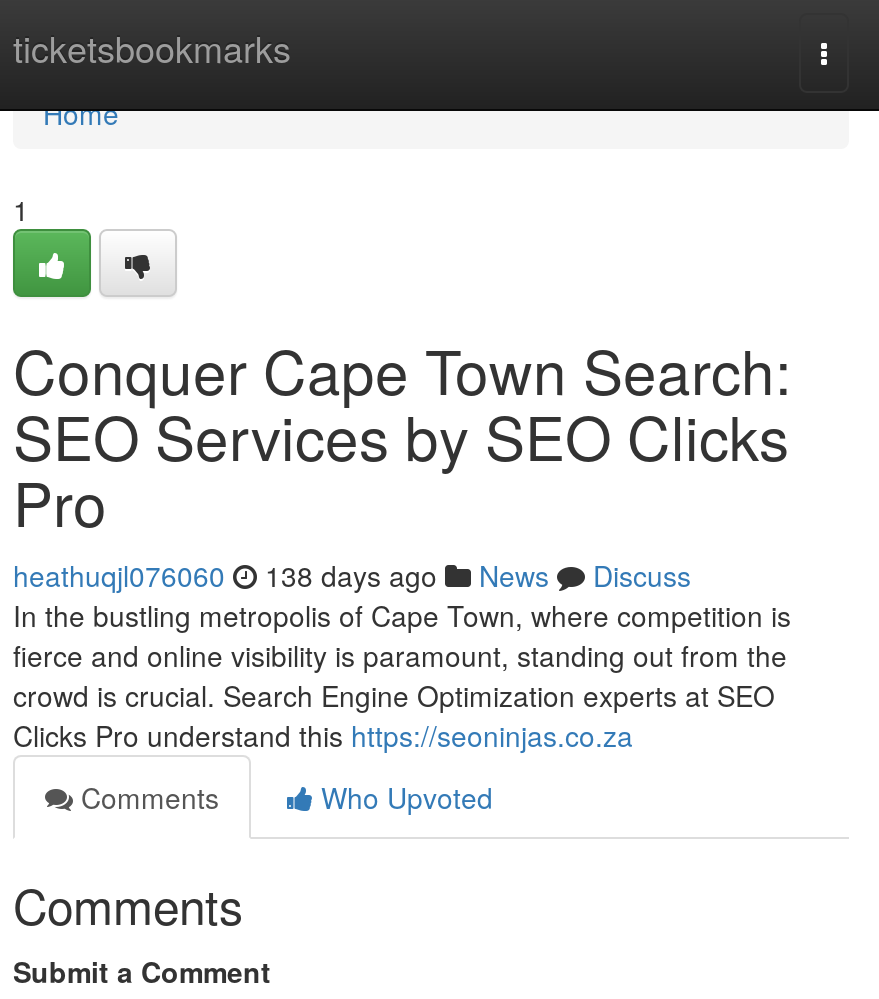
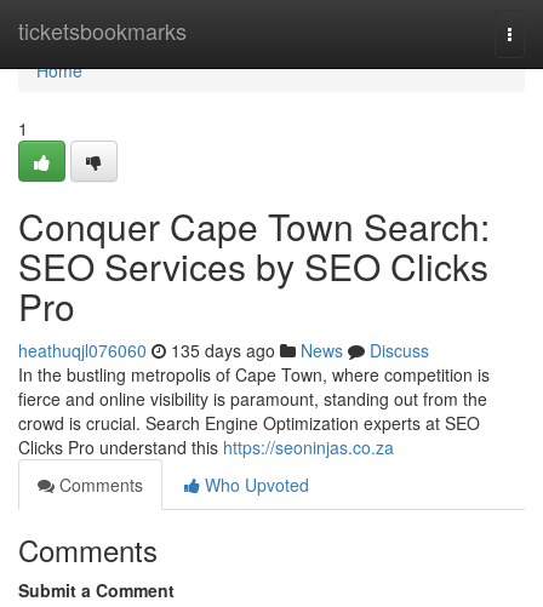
- heathuqjl076060 138 days ago News Discuss
+ heathuqjl076060 135 days ago News Discuss
